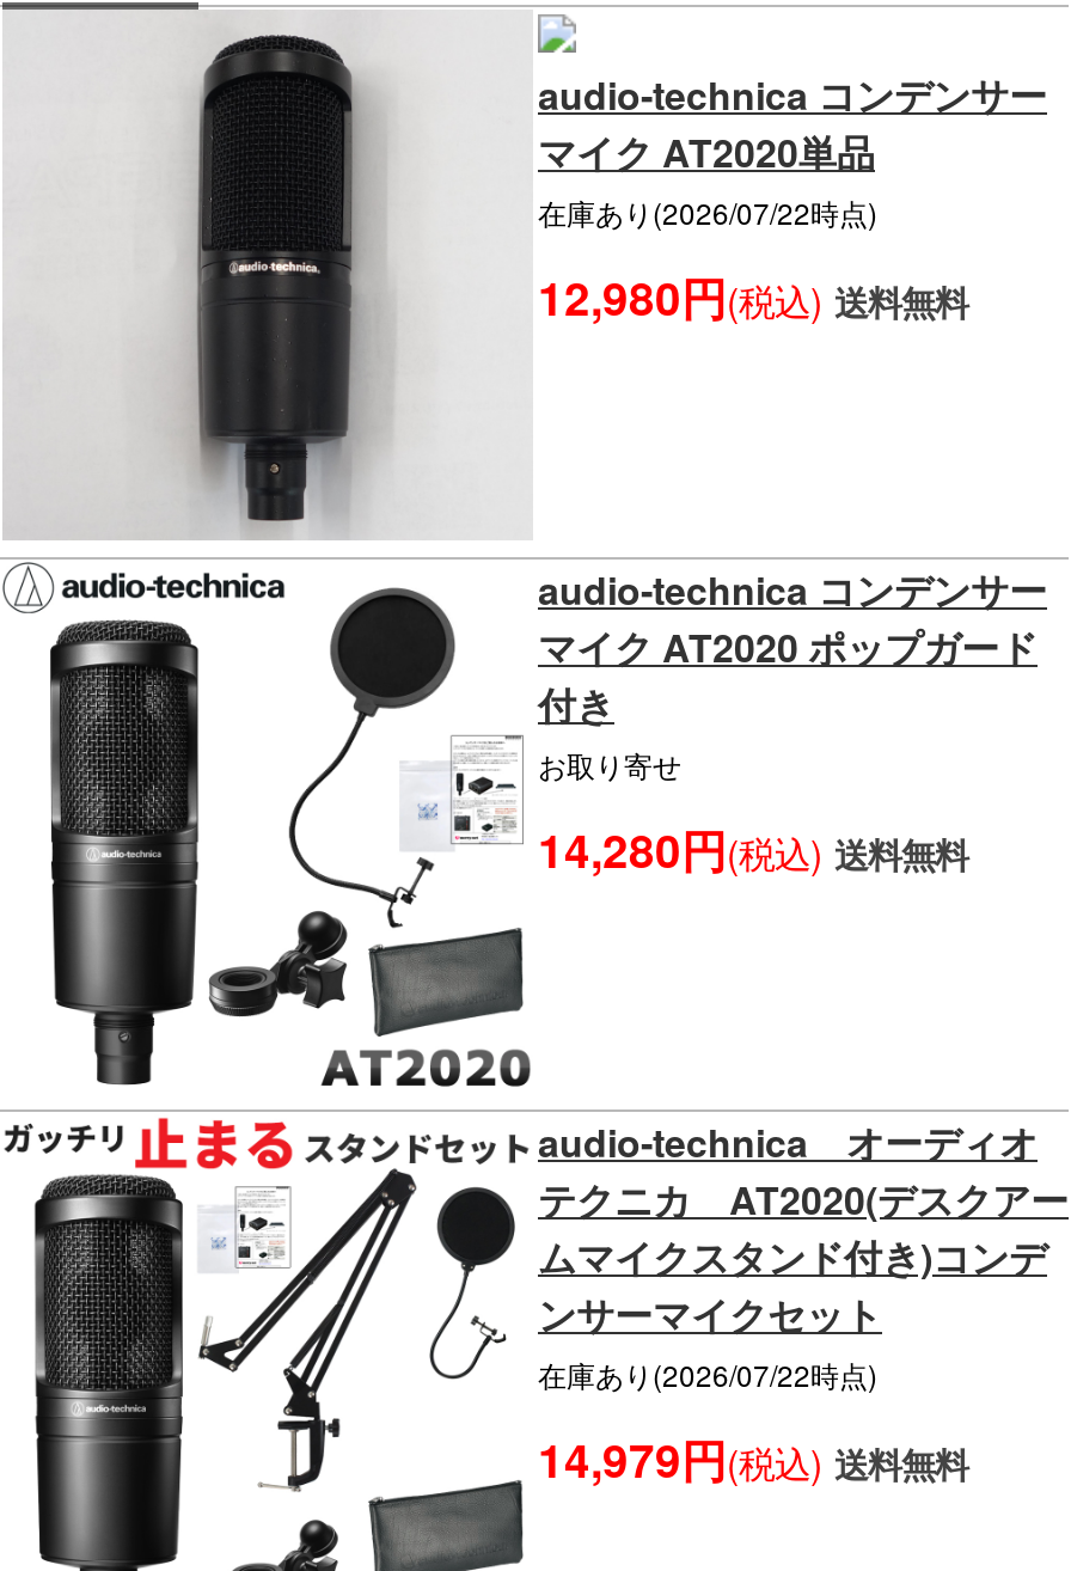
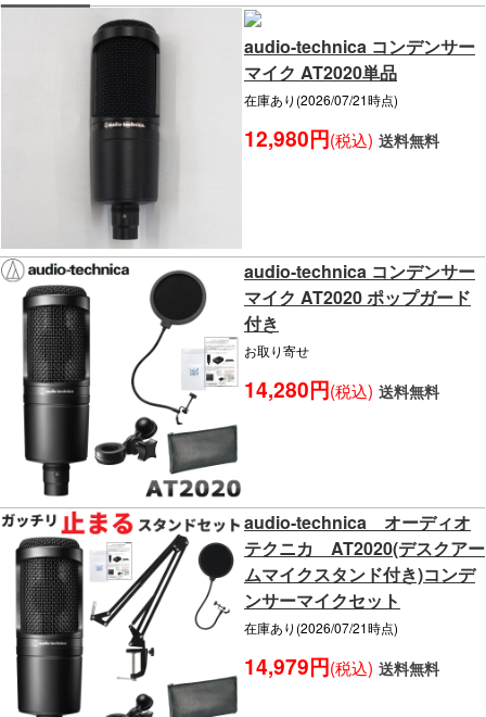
- 在庫あり(2026/07/22時点)
+ 在庫あり(2026/07/21時点)

- 在庫あり(2026/07/22時点)
+ 在庫あり(2026/07/21時点)
